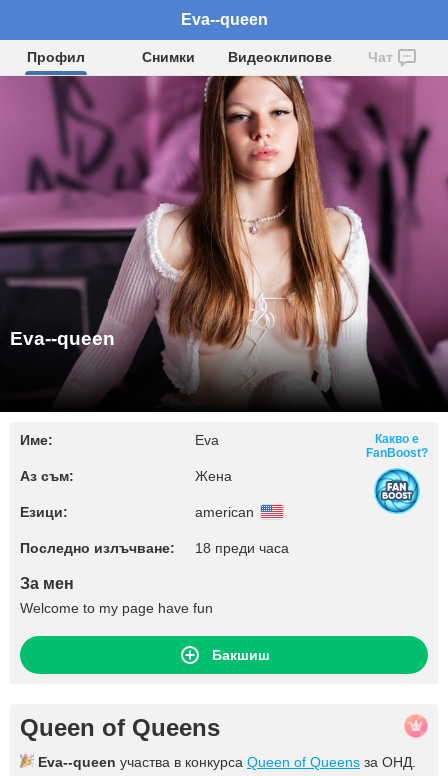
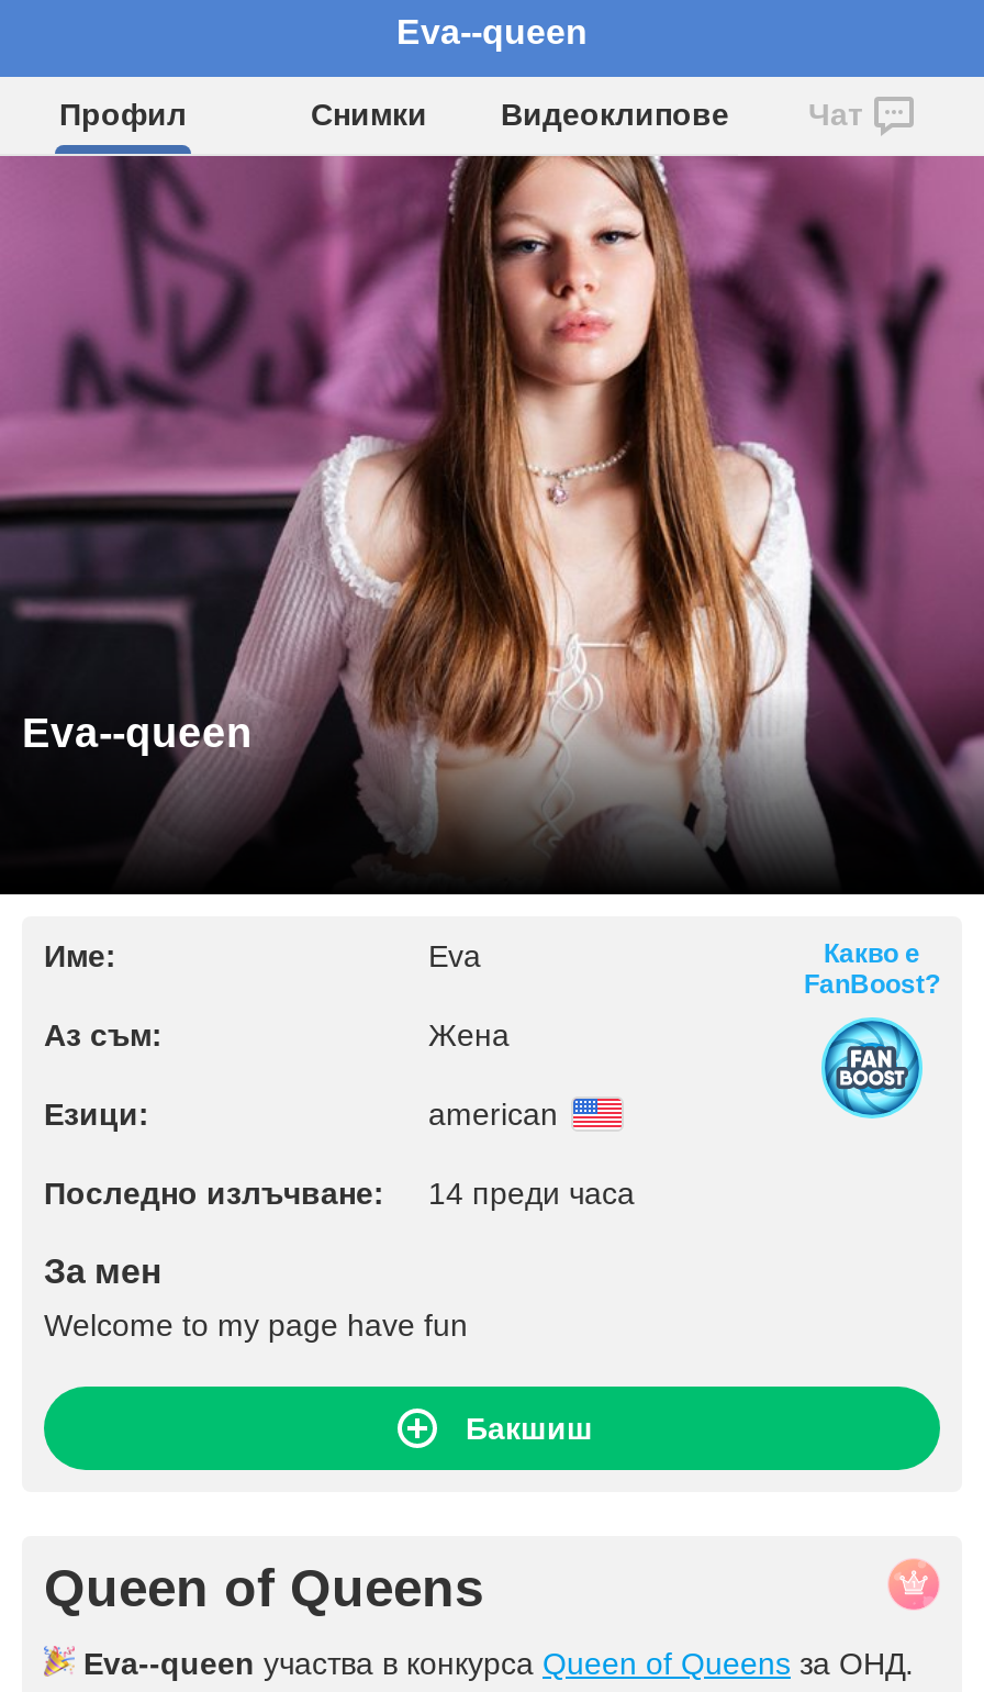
- Последно излъчване: 18 преди часа
+ Последно излъчване: 14 преди часа
